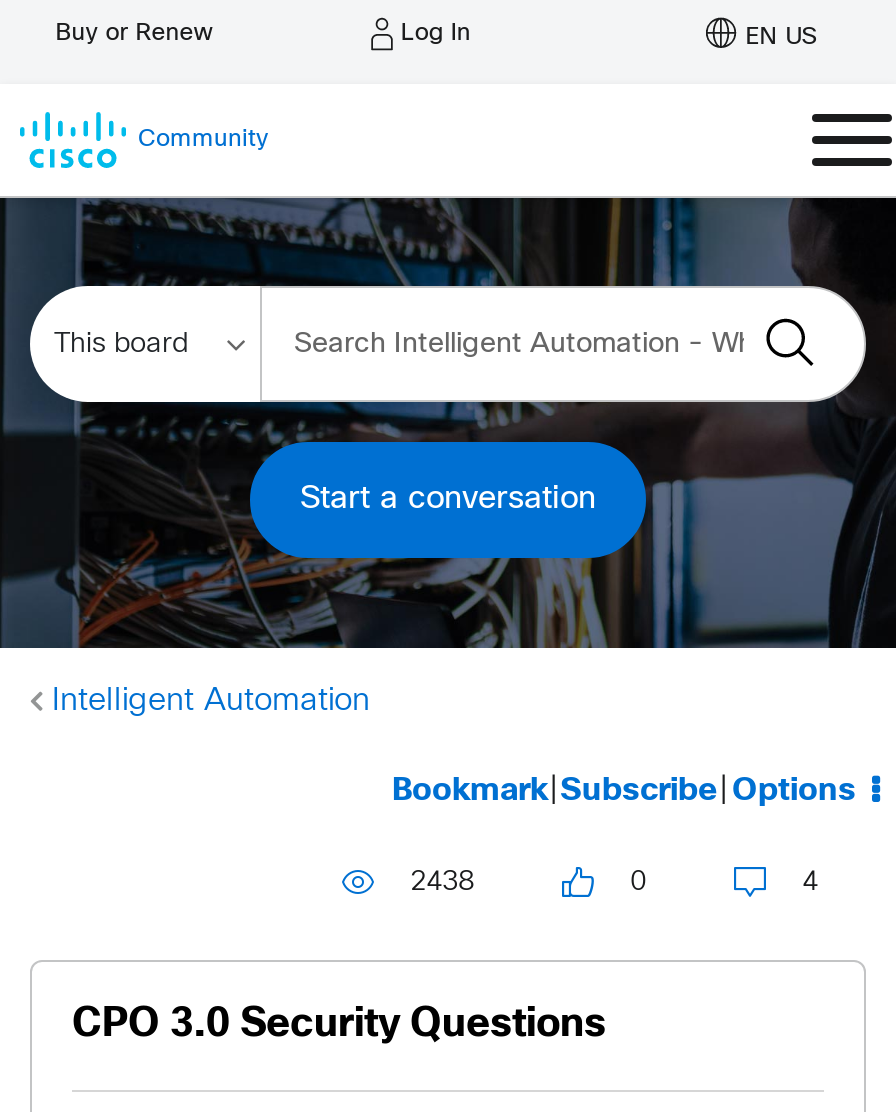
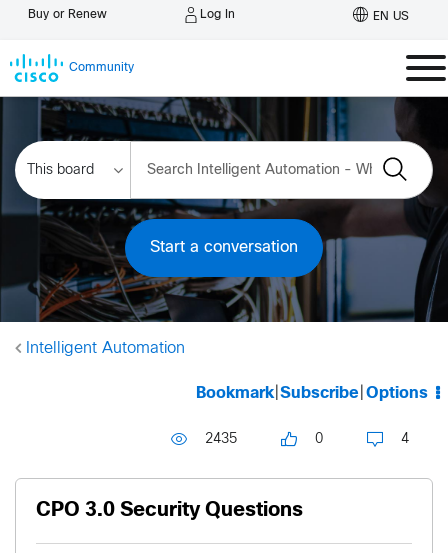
- 2438
+ 2435
